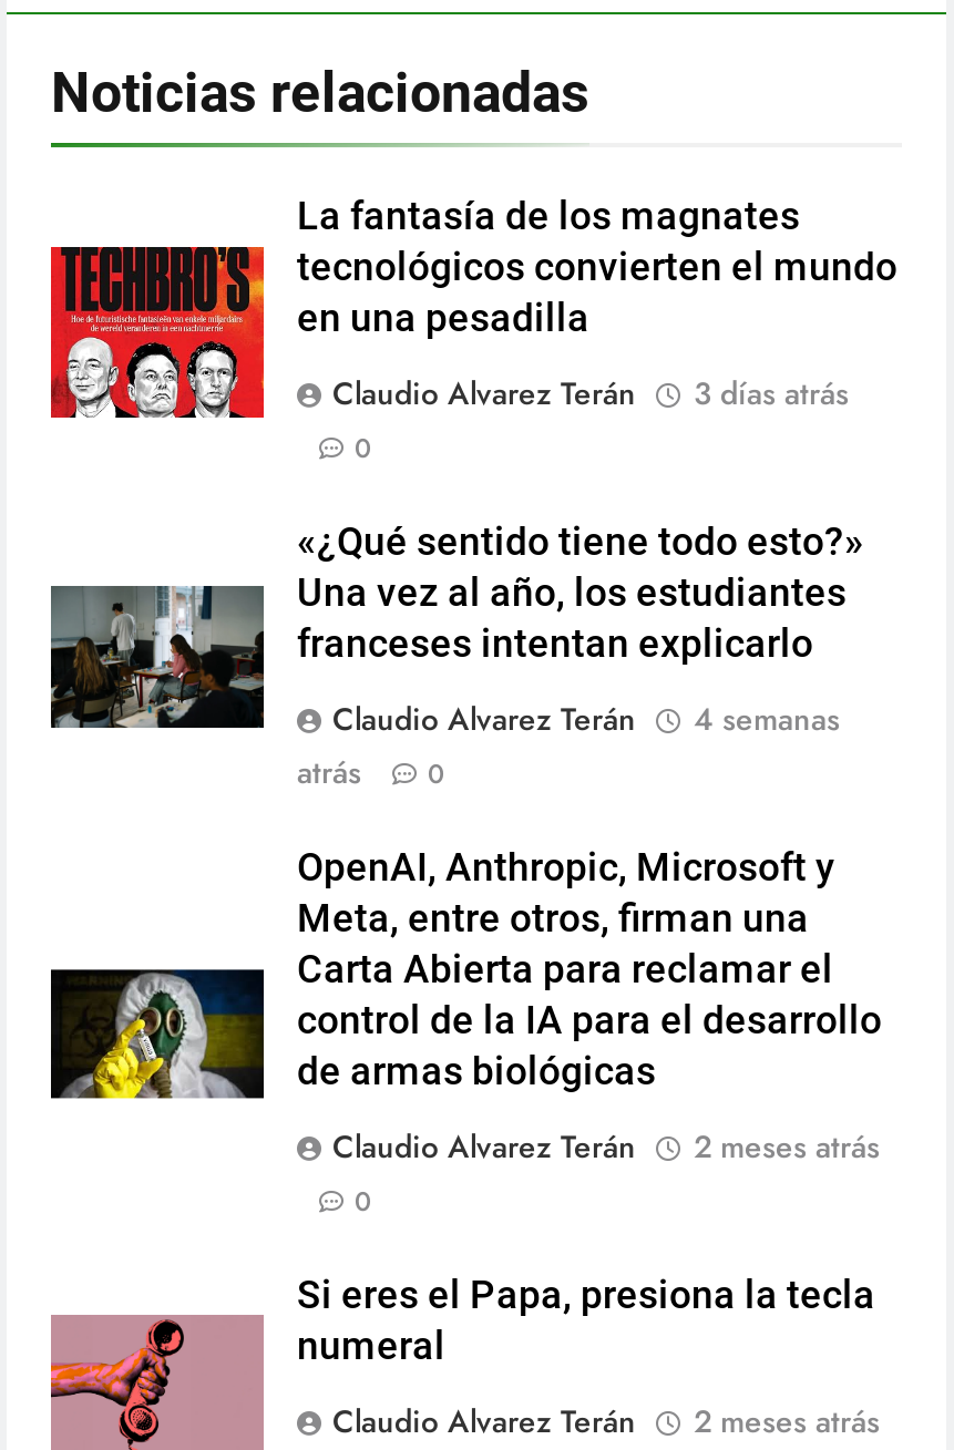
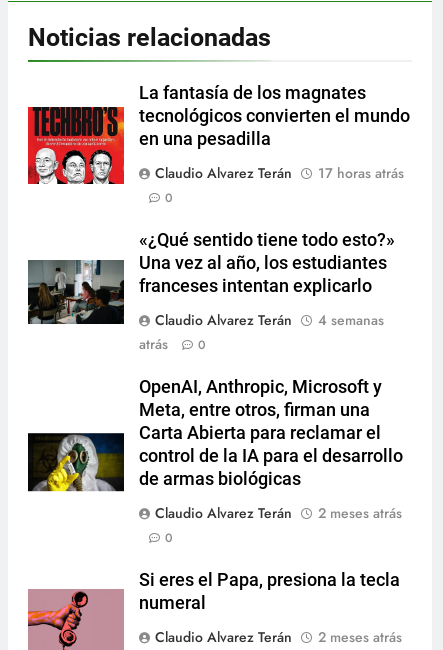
- Claudio Alvarez Terán 3 días atrás
+ Claudio Alvarez Terán 17 horas atrás
